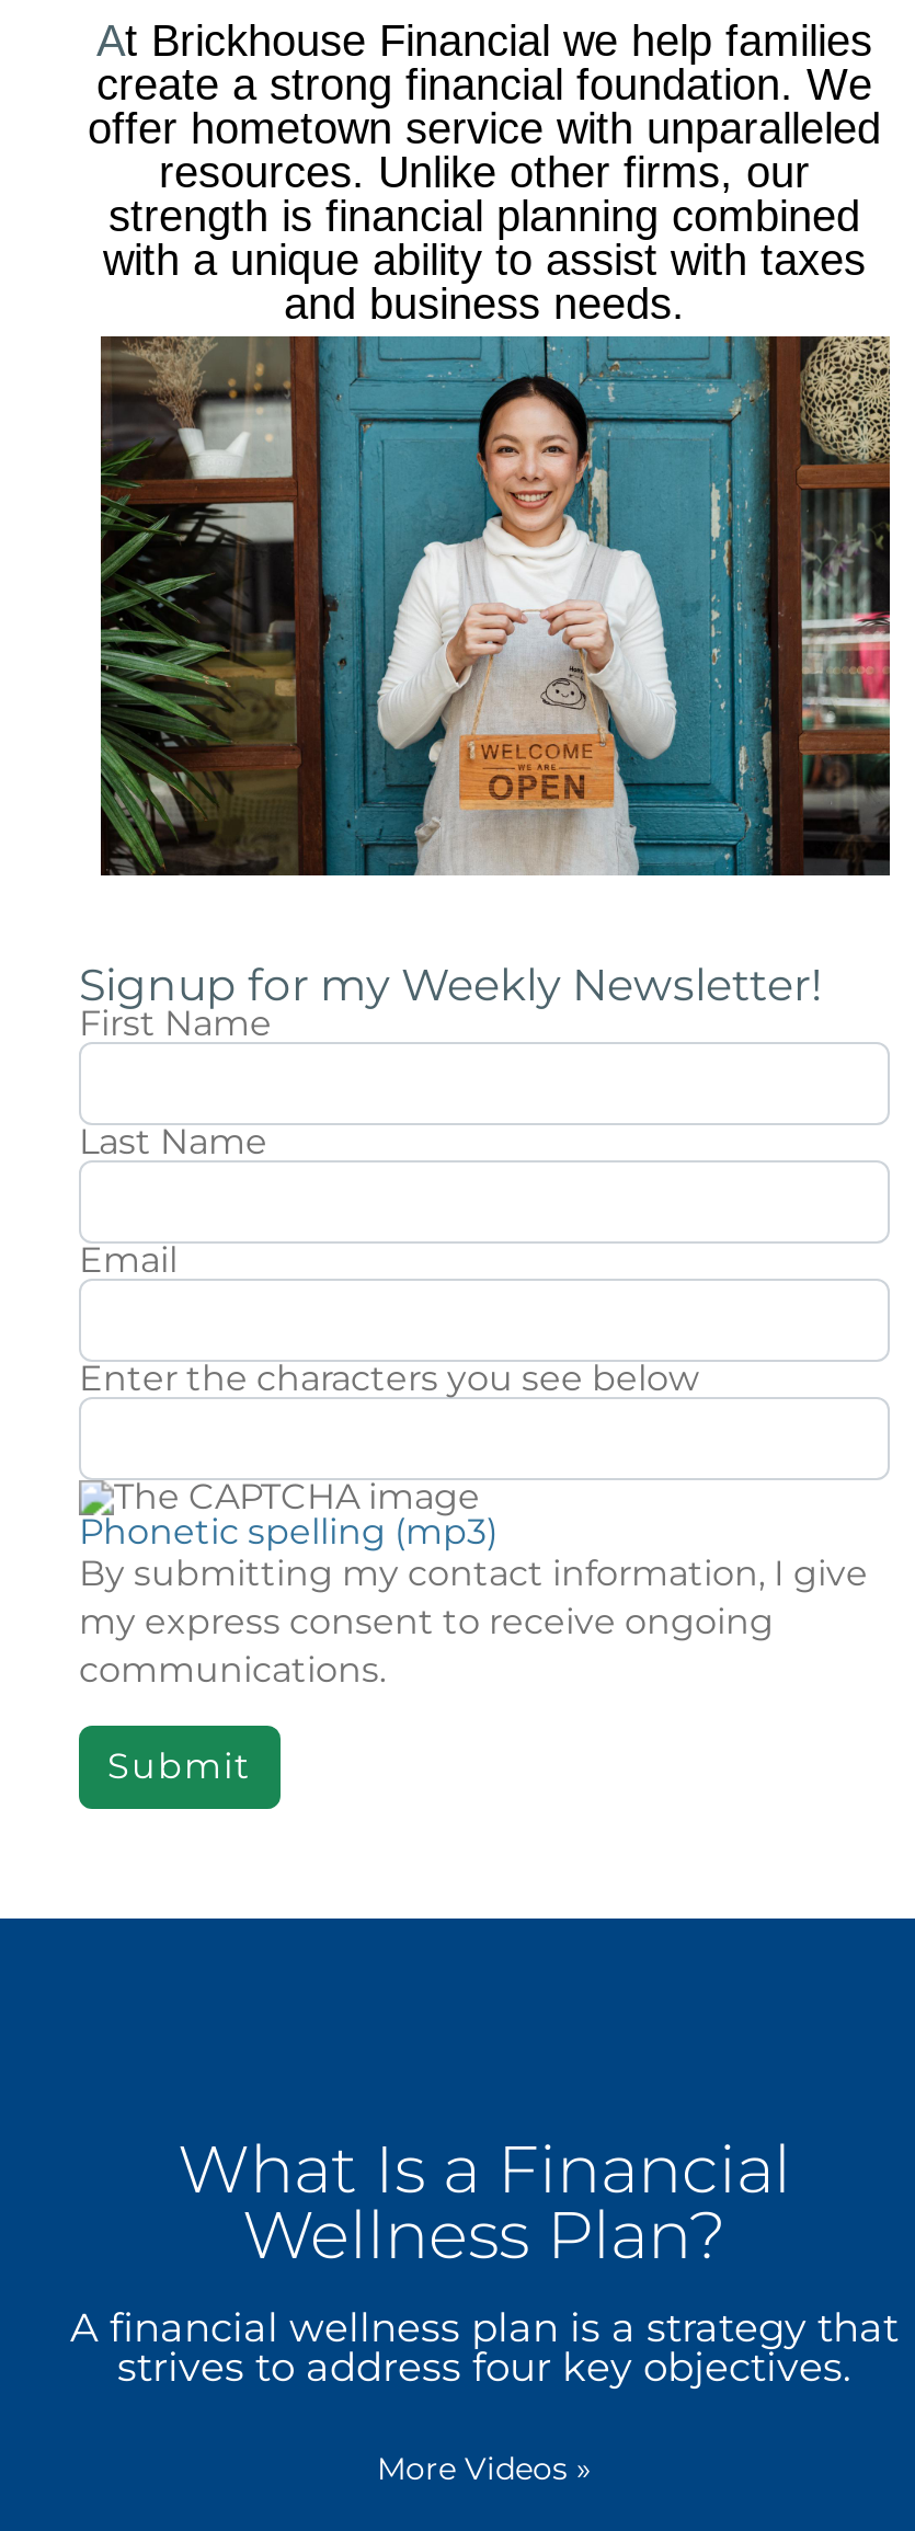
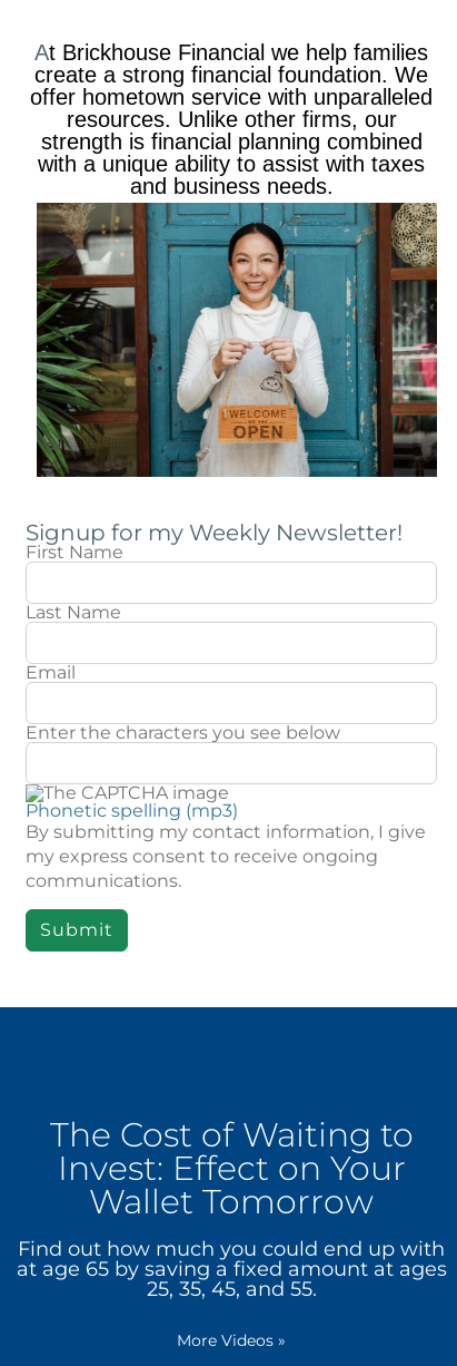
- What Is a Financial
- Wellness Plan?
- A financial wellness plan is a strategy that
- strives to address four key objectives.
+ The Cost of Waiting to
+ Invest: Effect on Your
+ Wallet Tomorrow
+ Find out how much you could end up with
+ at age 65 by saving a fixed amount at ages
+ 25, 35, 45, and 55.
